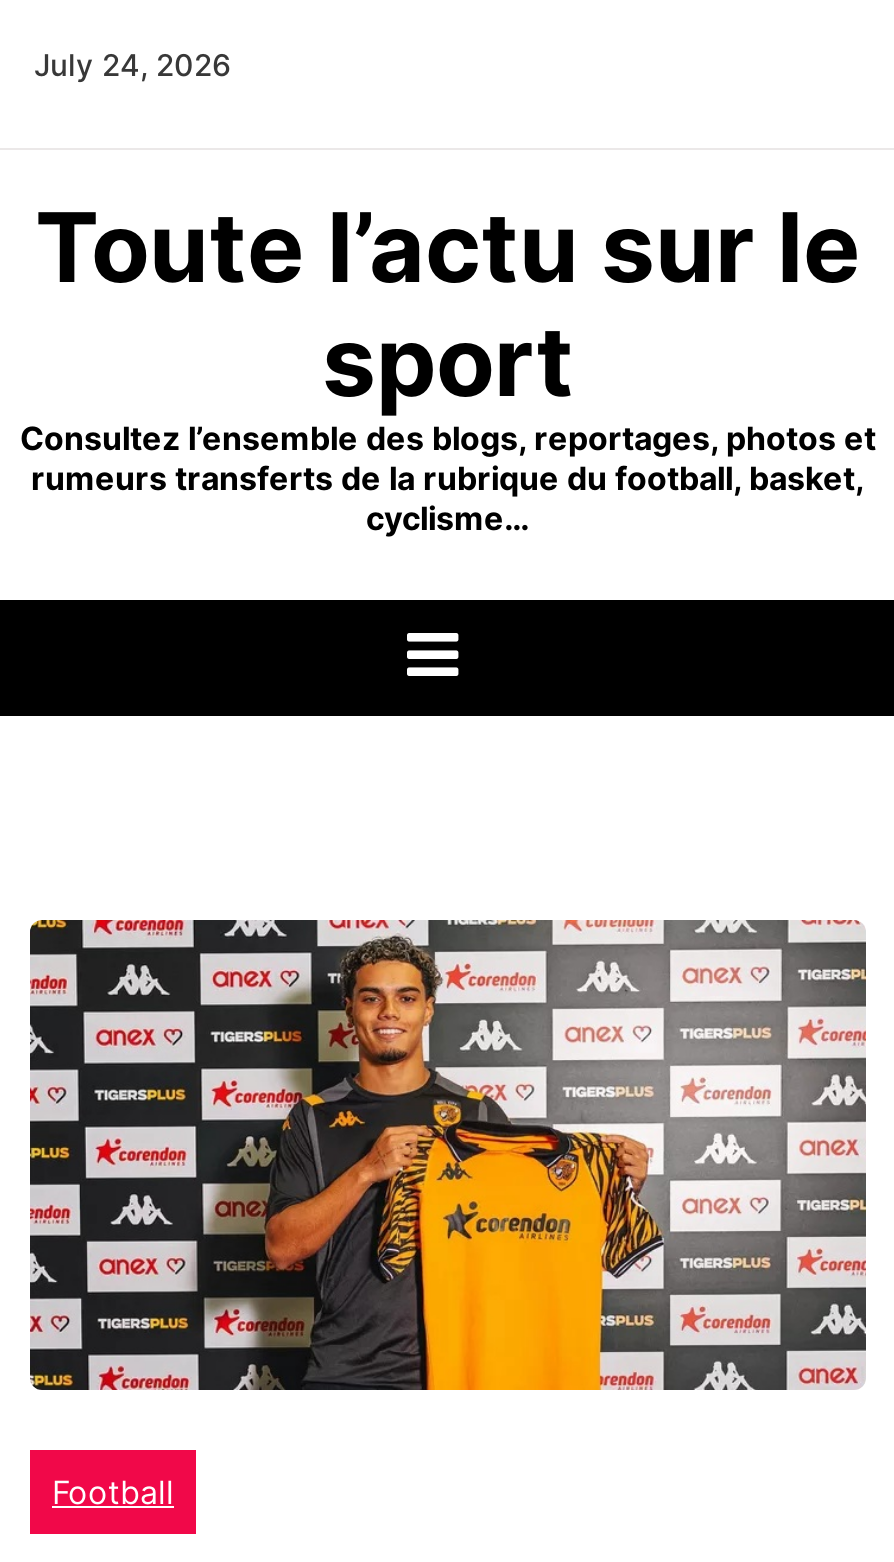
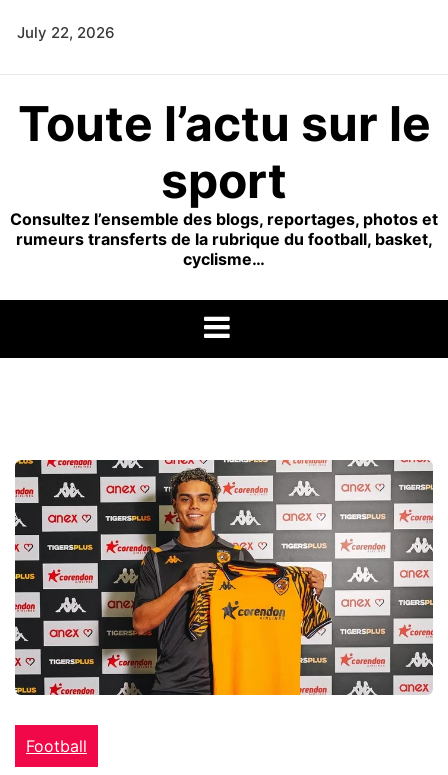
- July 24, 2026
+ July 22, 2026
